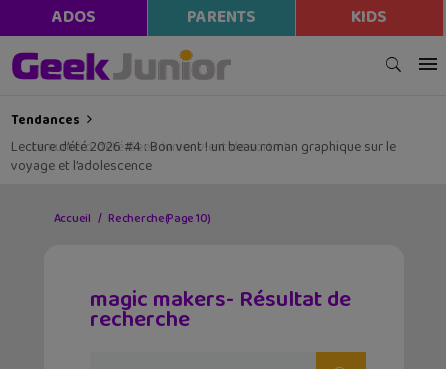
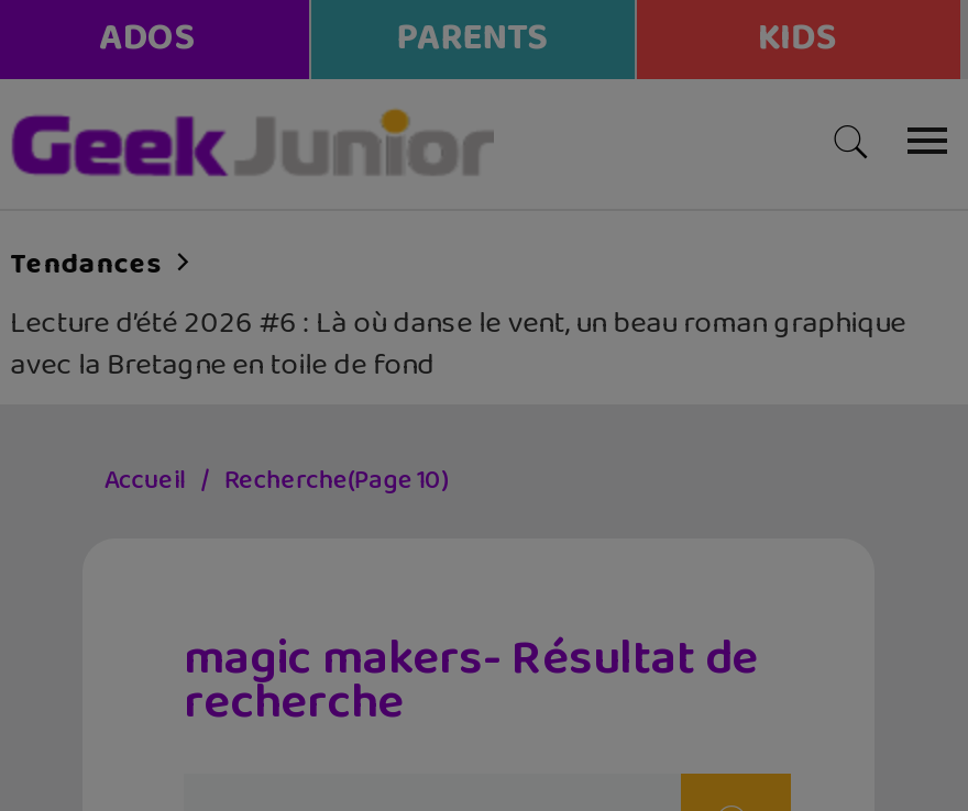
- Lecture d’été 2026 #4 : Bon vent ! un beau roman graphique sur le
- voyage et l’adolescence
+ Lecture d’été 2026 #6 : Là où danse le vent, un beau roman graphique
+ avec la Bretagne en toile de fond
